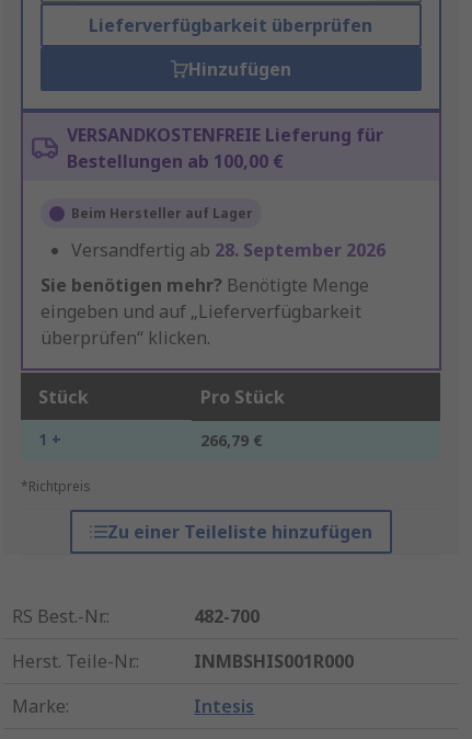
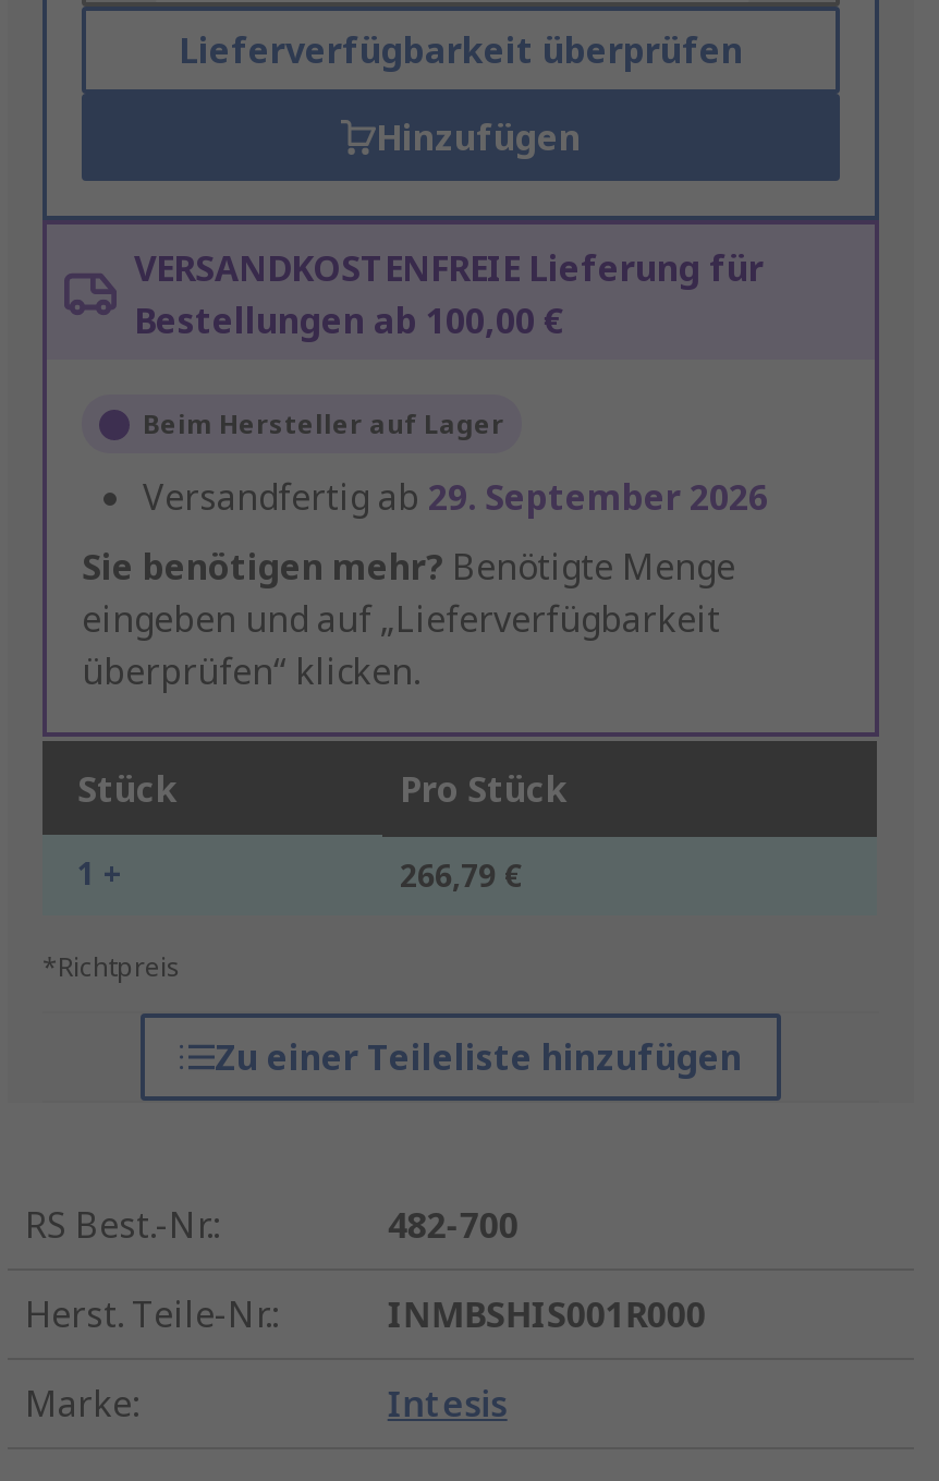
- Versandfertig ab 28. September 2026
+ Versandfertig ab 29. September 2026
